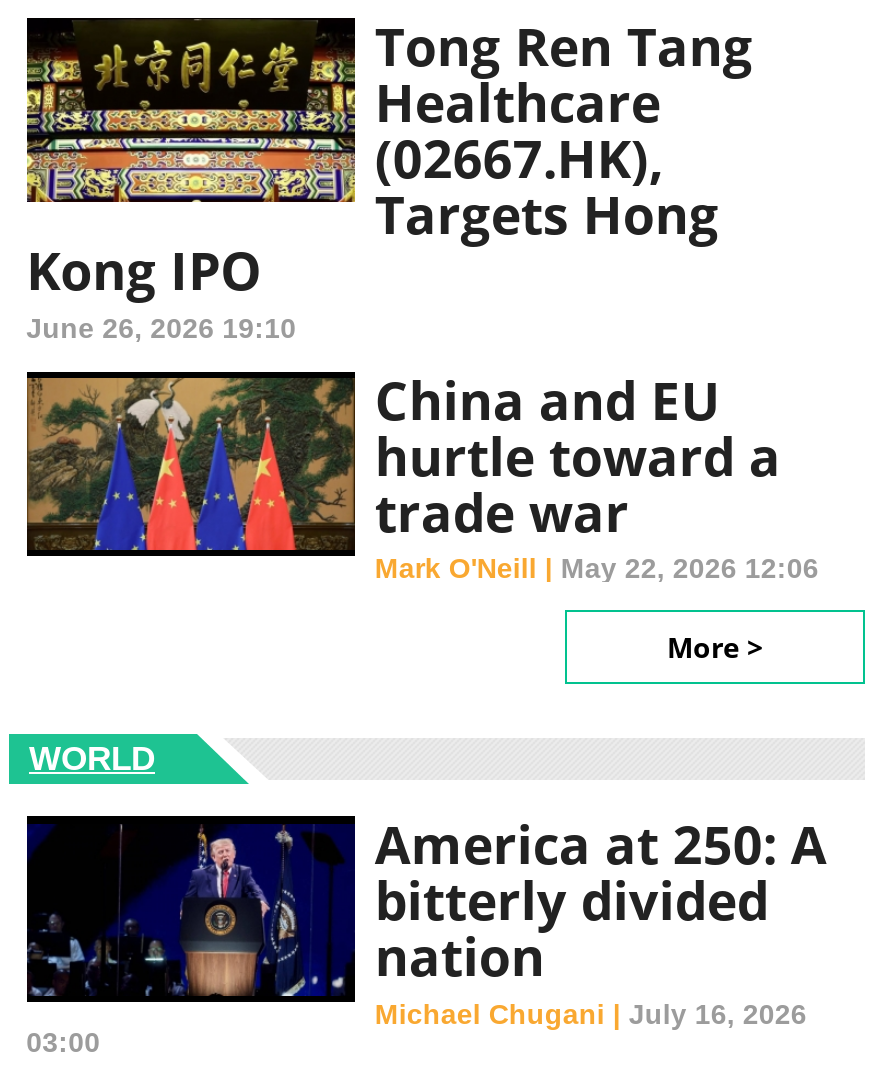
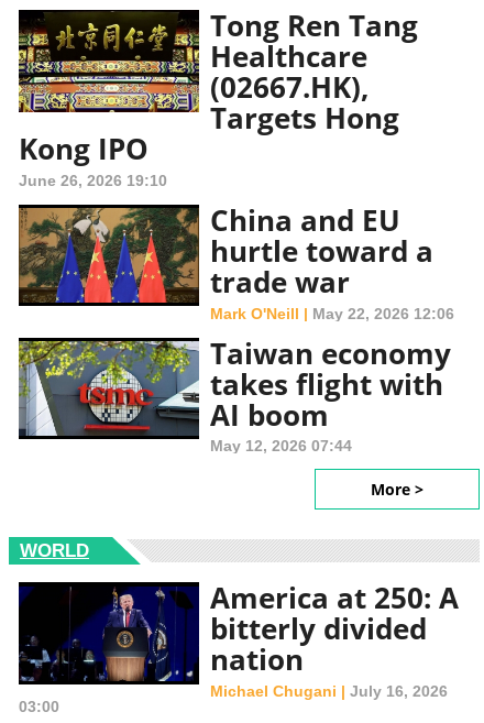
+ [image]
+ Taiwan economy
+ takes flight with
+ AI boom
+ May 12, 2026 07:44
